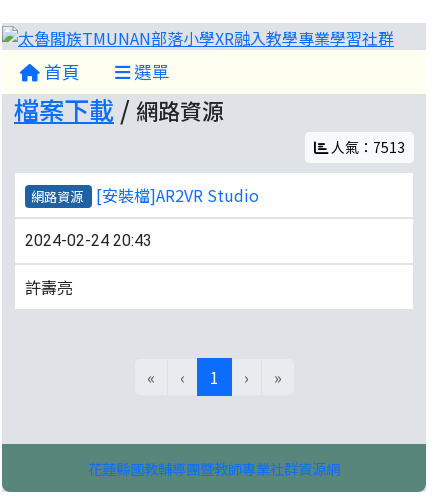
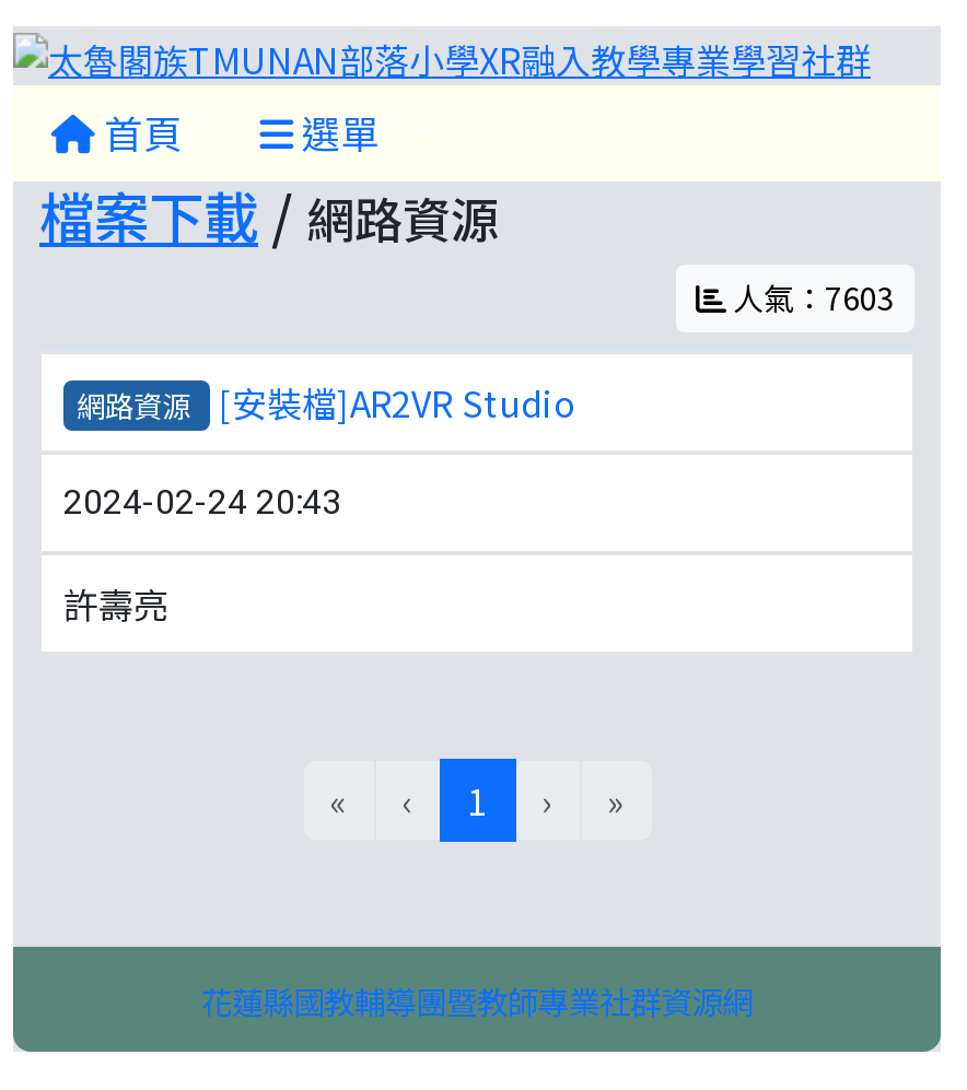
- 人氣：7513
+ 人氣：7603
